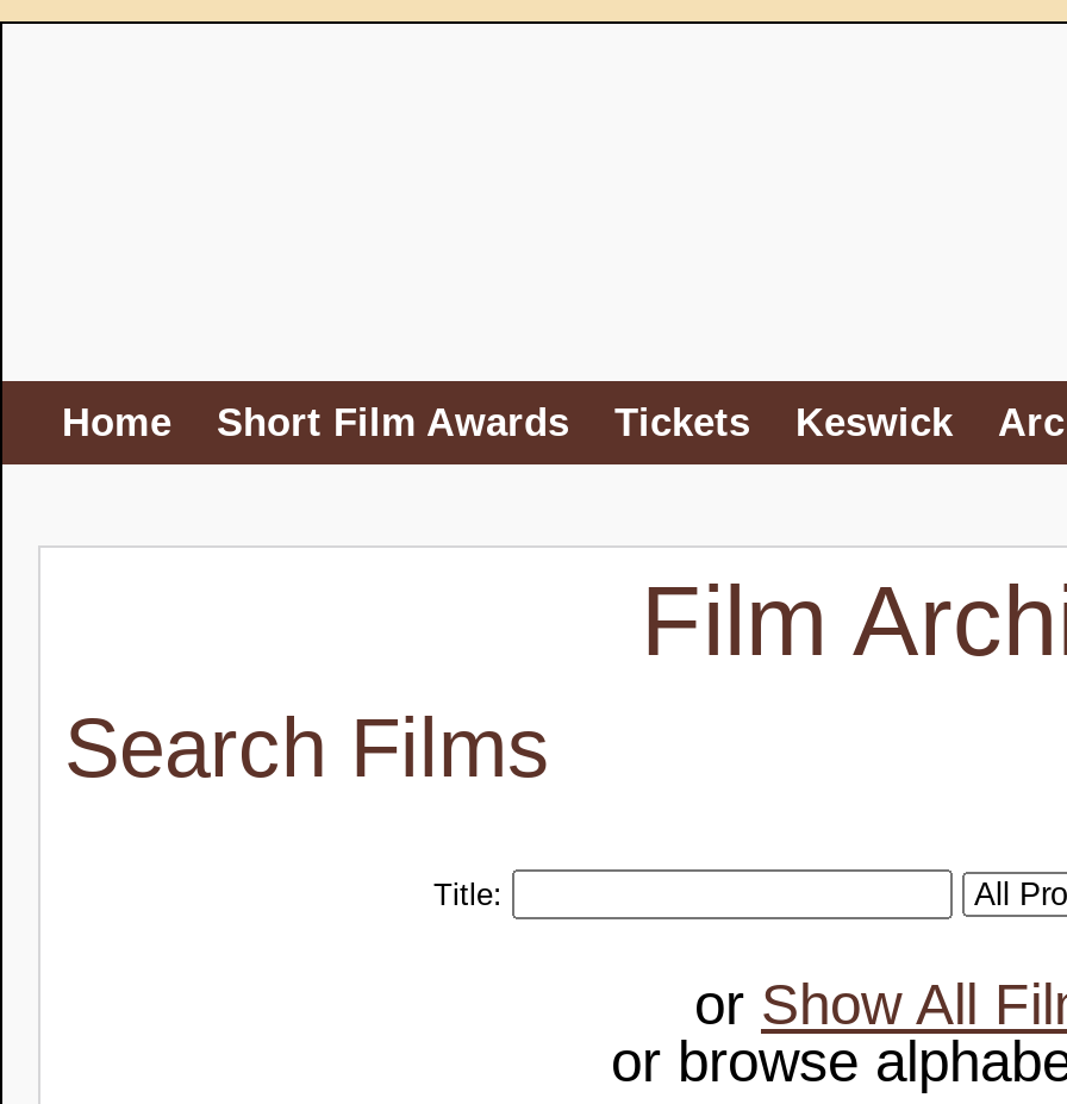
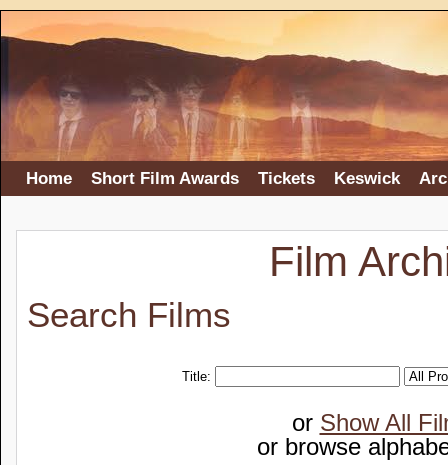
+ [image]
